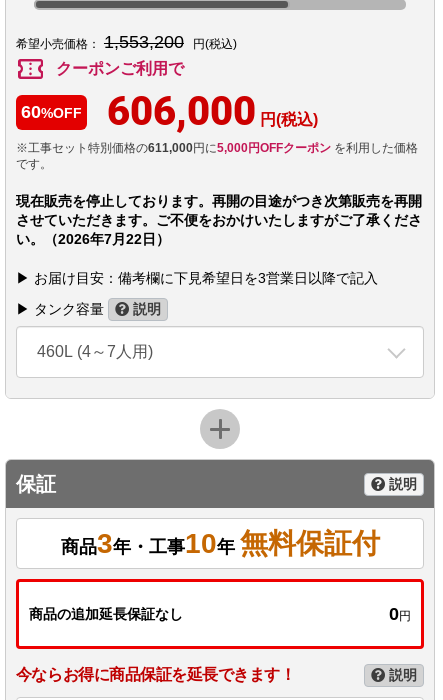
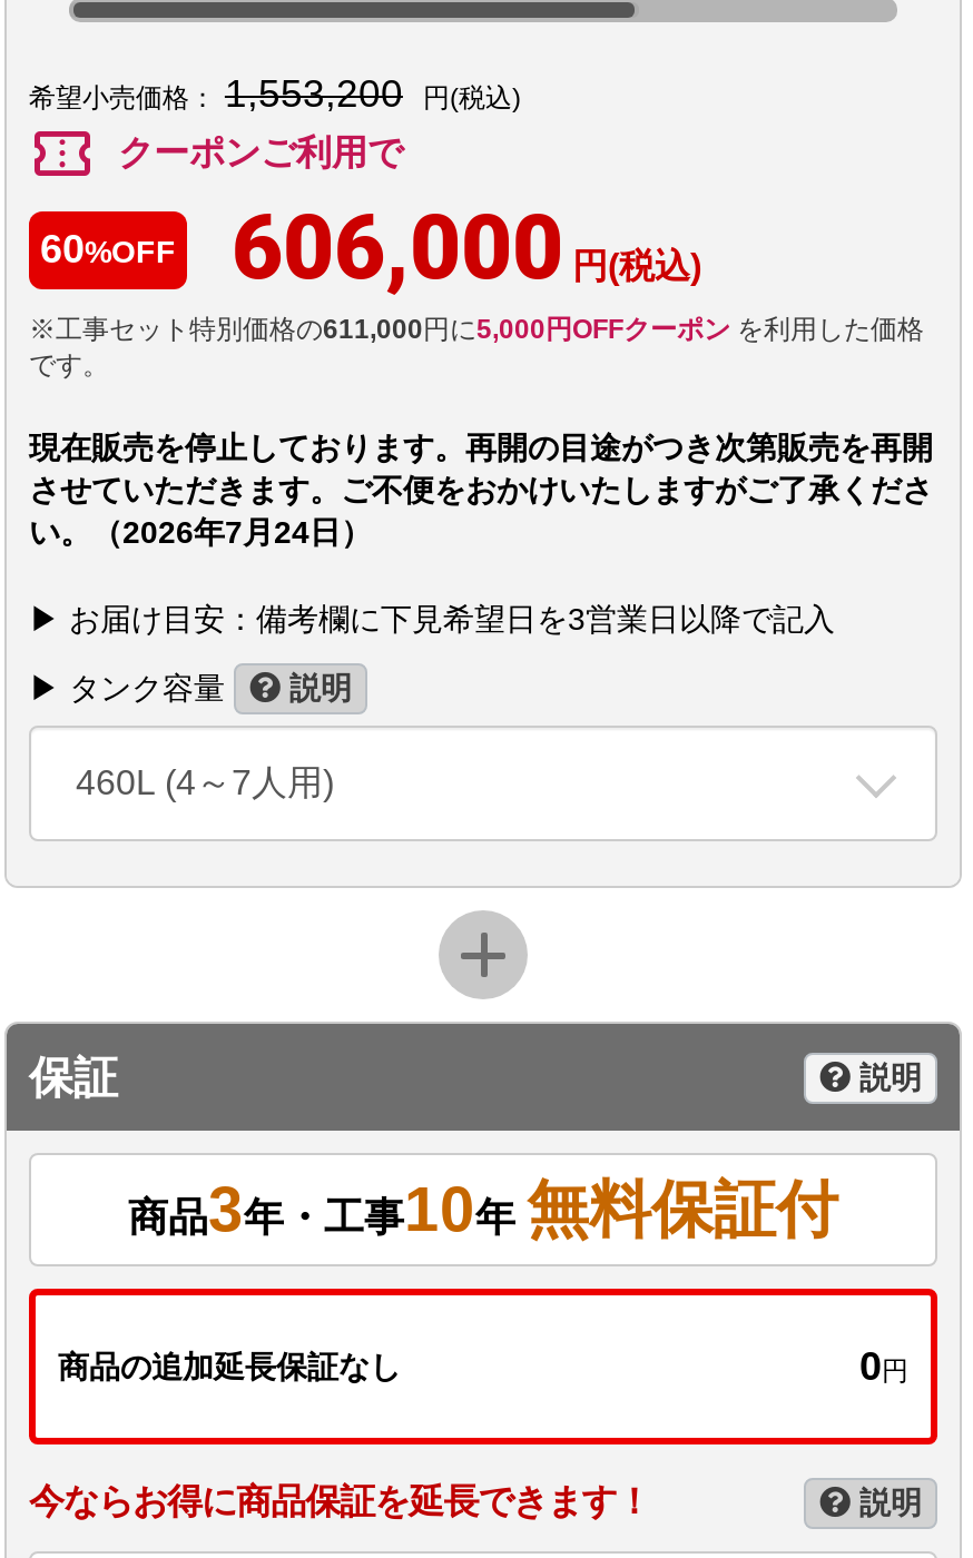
- い。（2026年7月22日）
+ い。（2026年7月24日）
